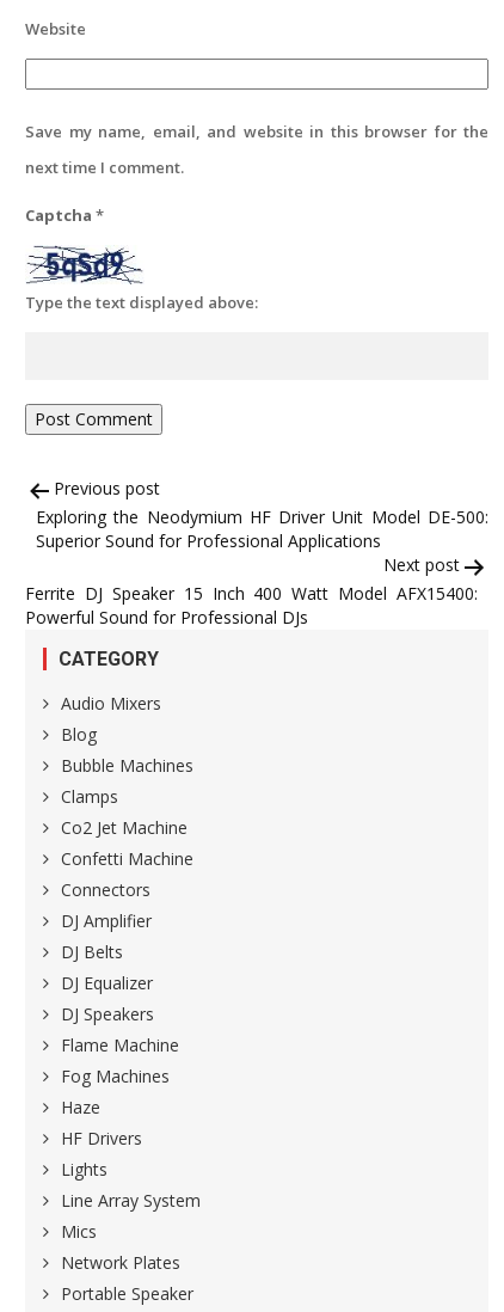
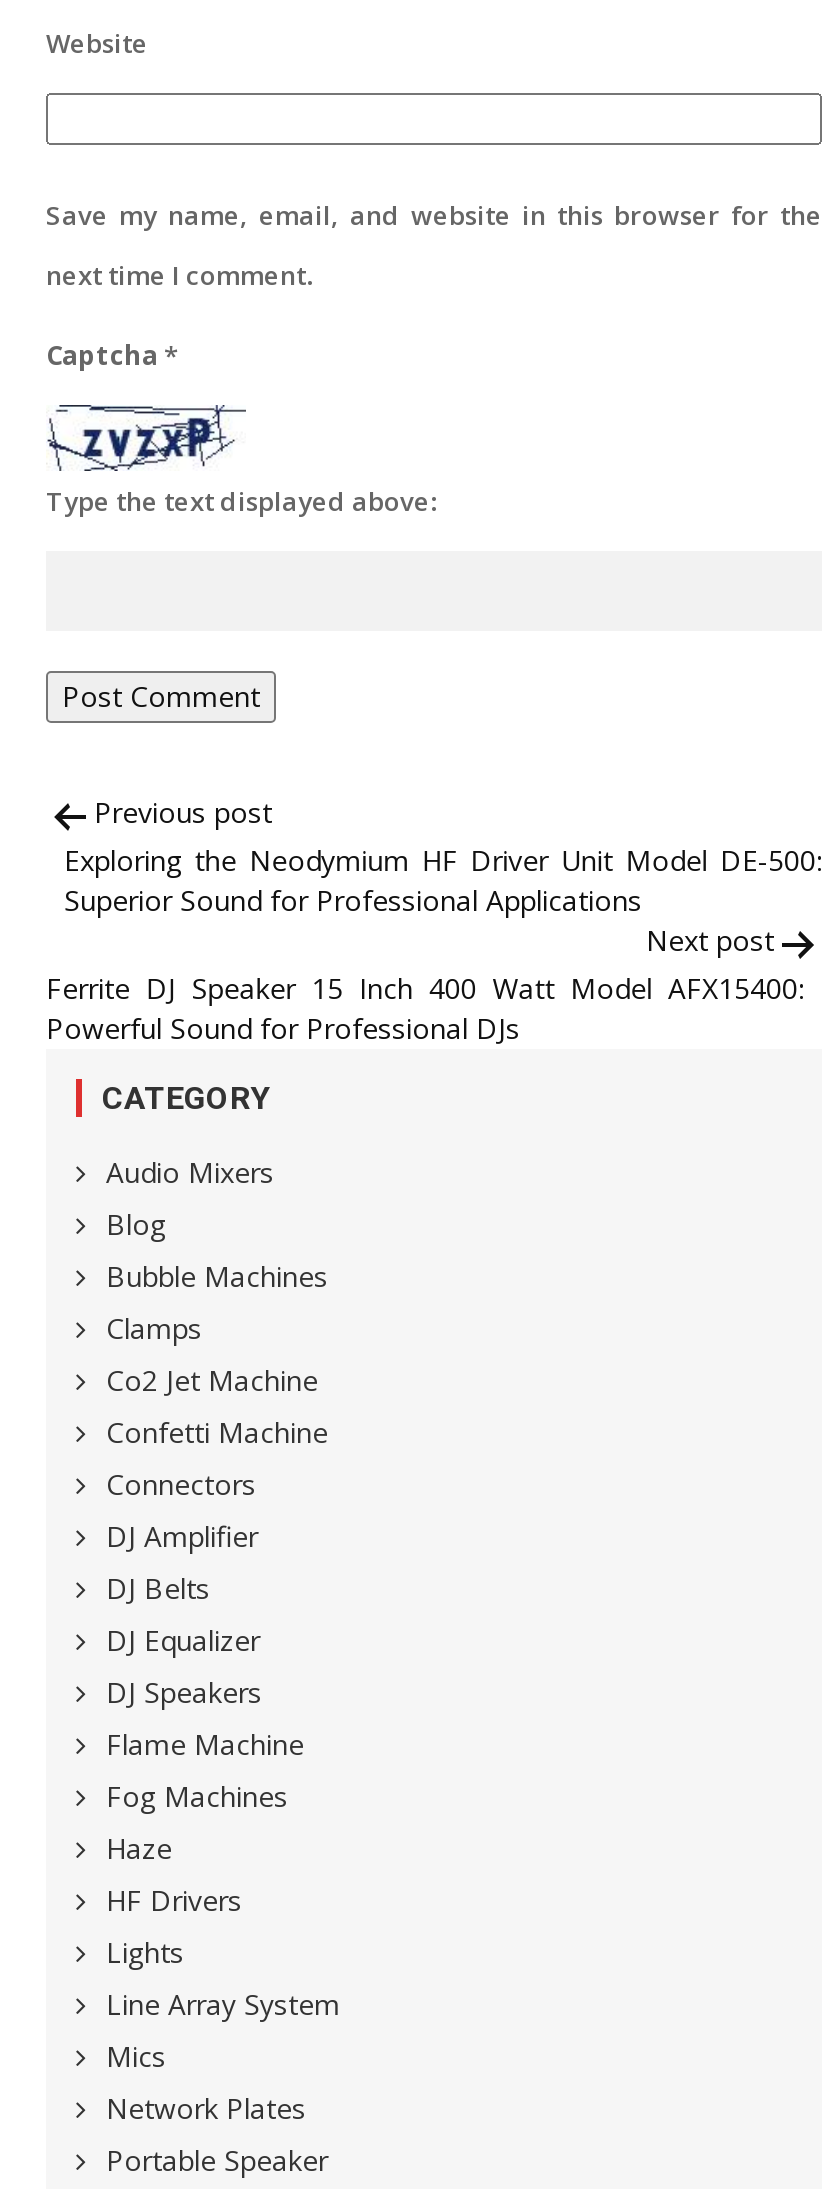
- [image]
+ [image]
